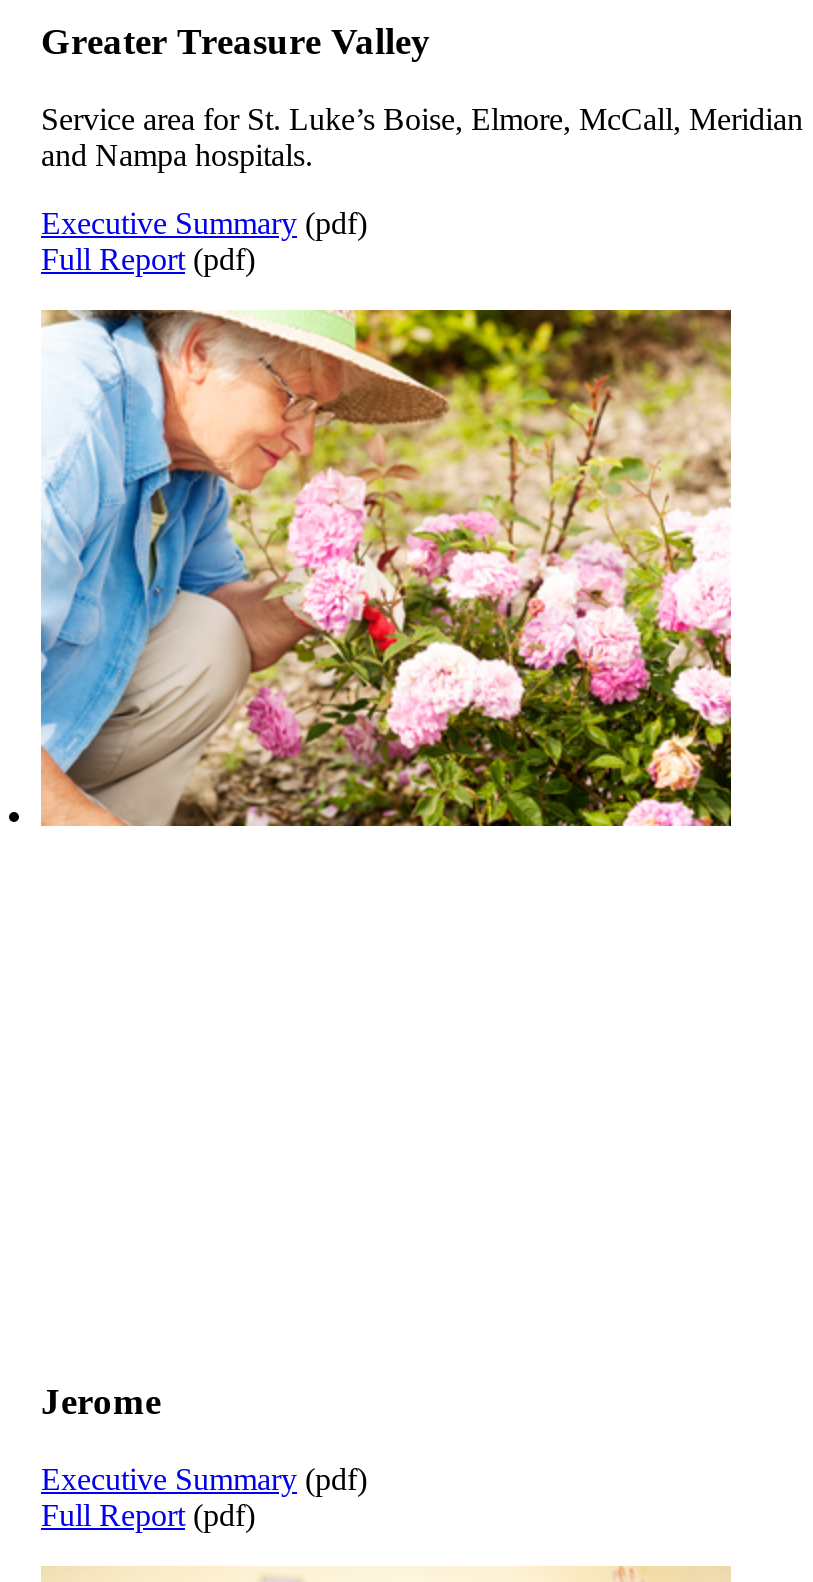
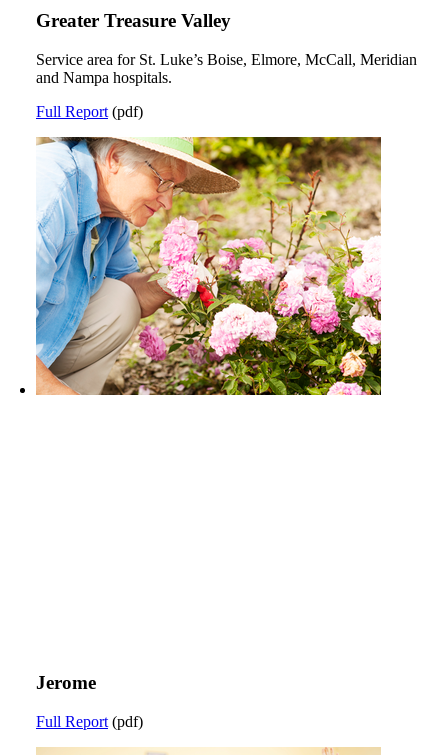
- Executive Summary (pdf)

- Executive Summary (pdf)
